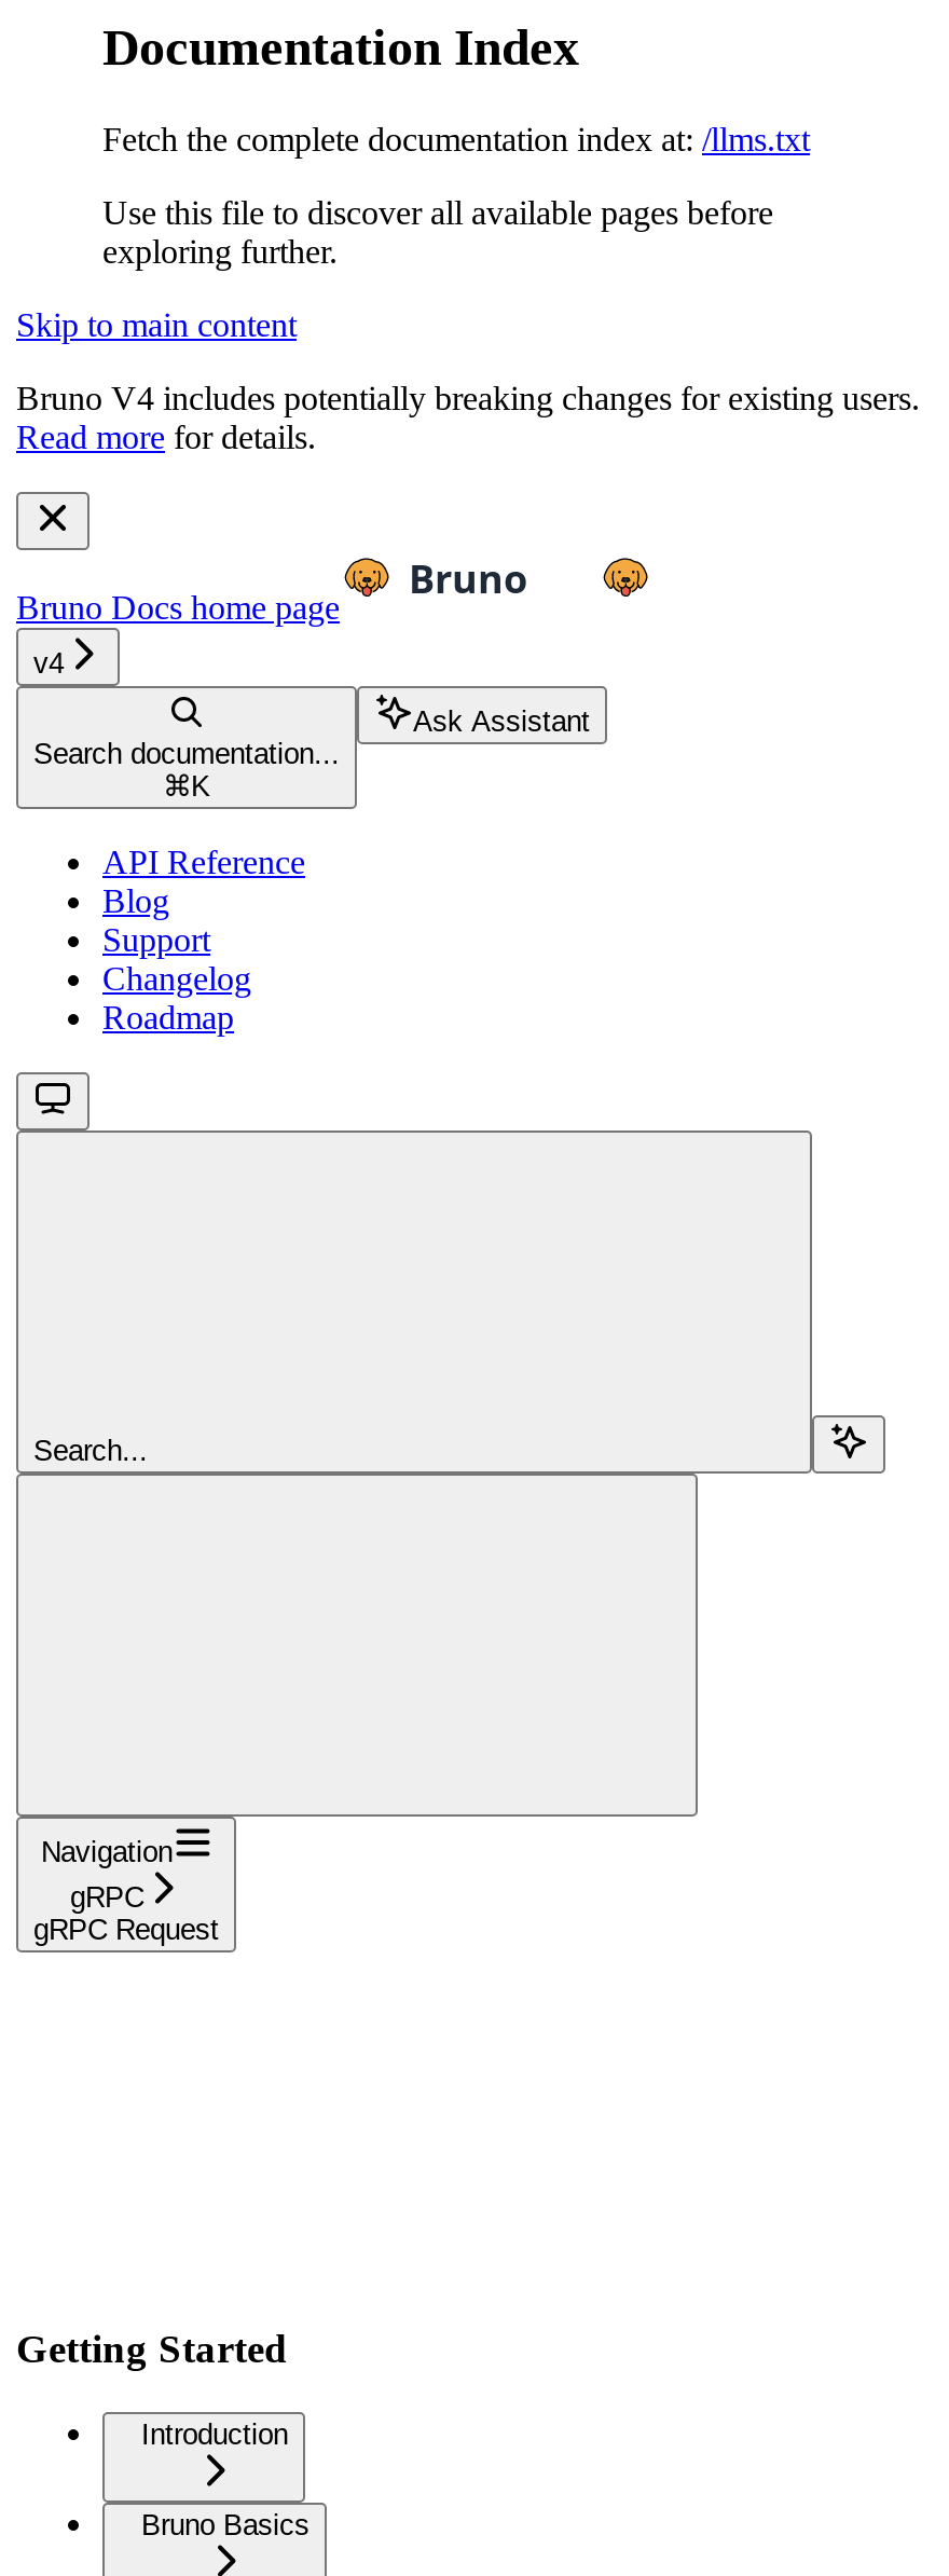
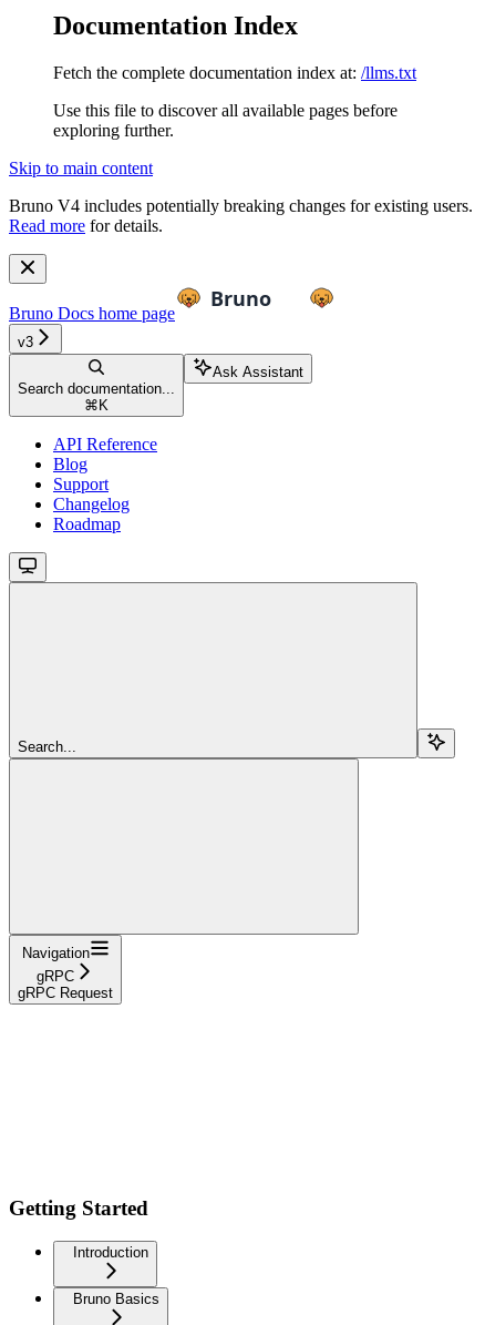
- v4
+ v3
